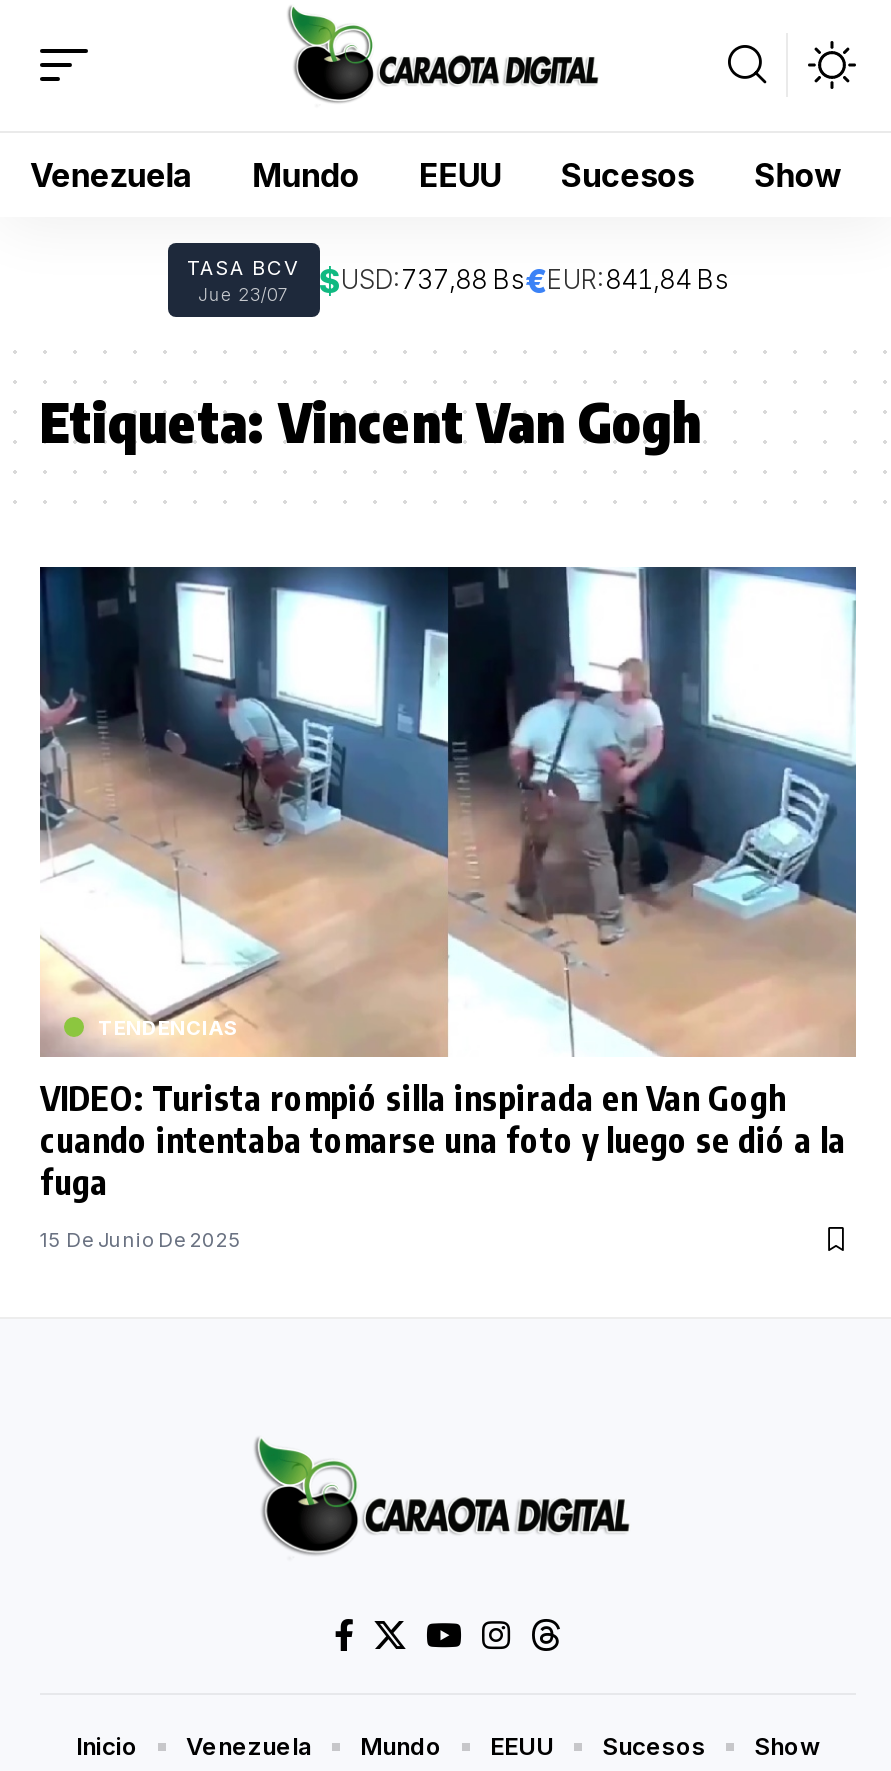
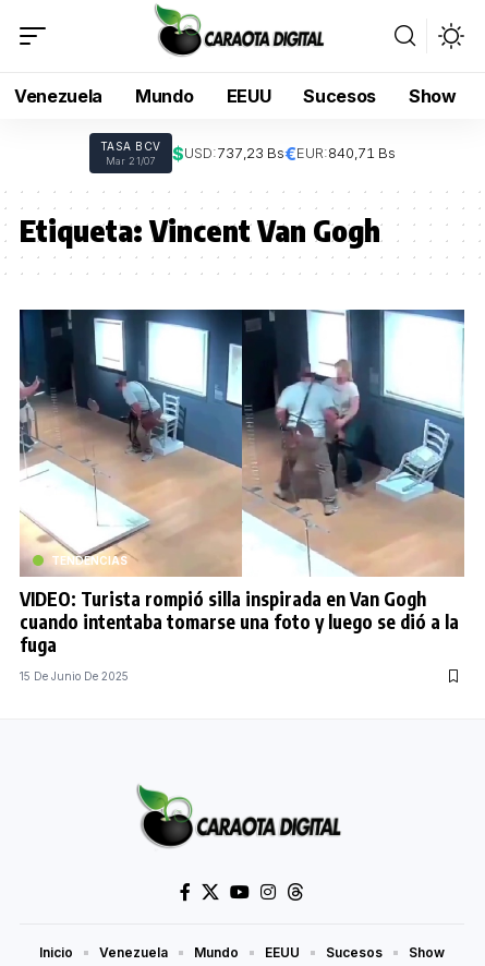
- Jue 23/07
- $USD:737,88 Bs€EUR:841,84 Bs
+ Mar 21/07
+ $USD:737,23 Bs€EUR:840,71 Bs
